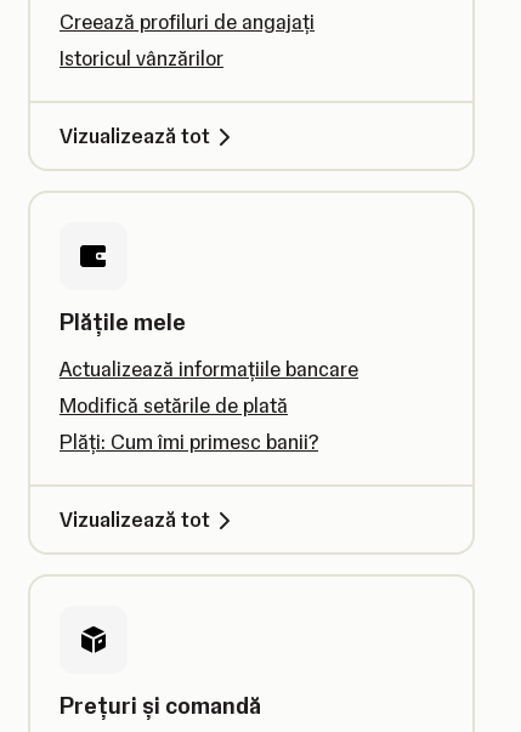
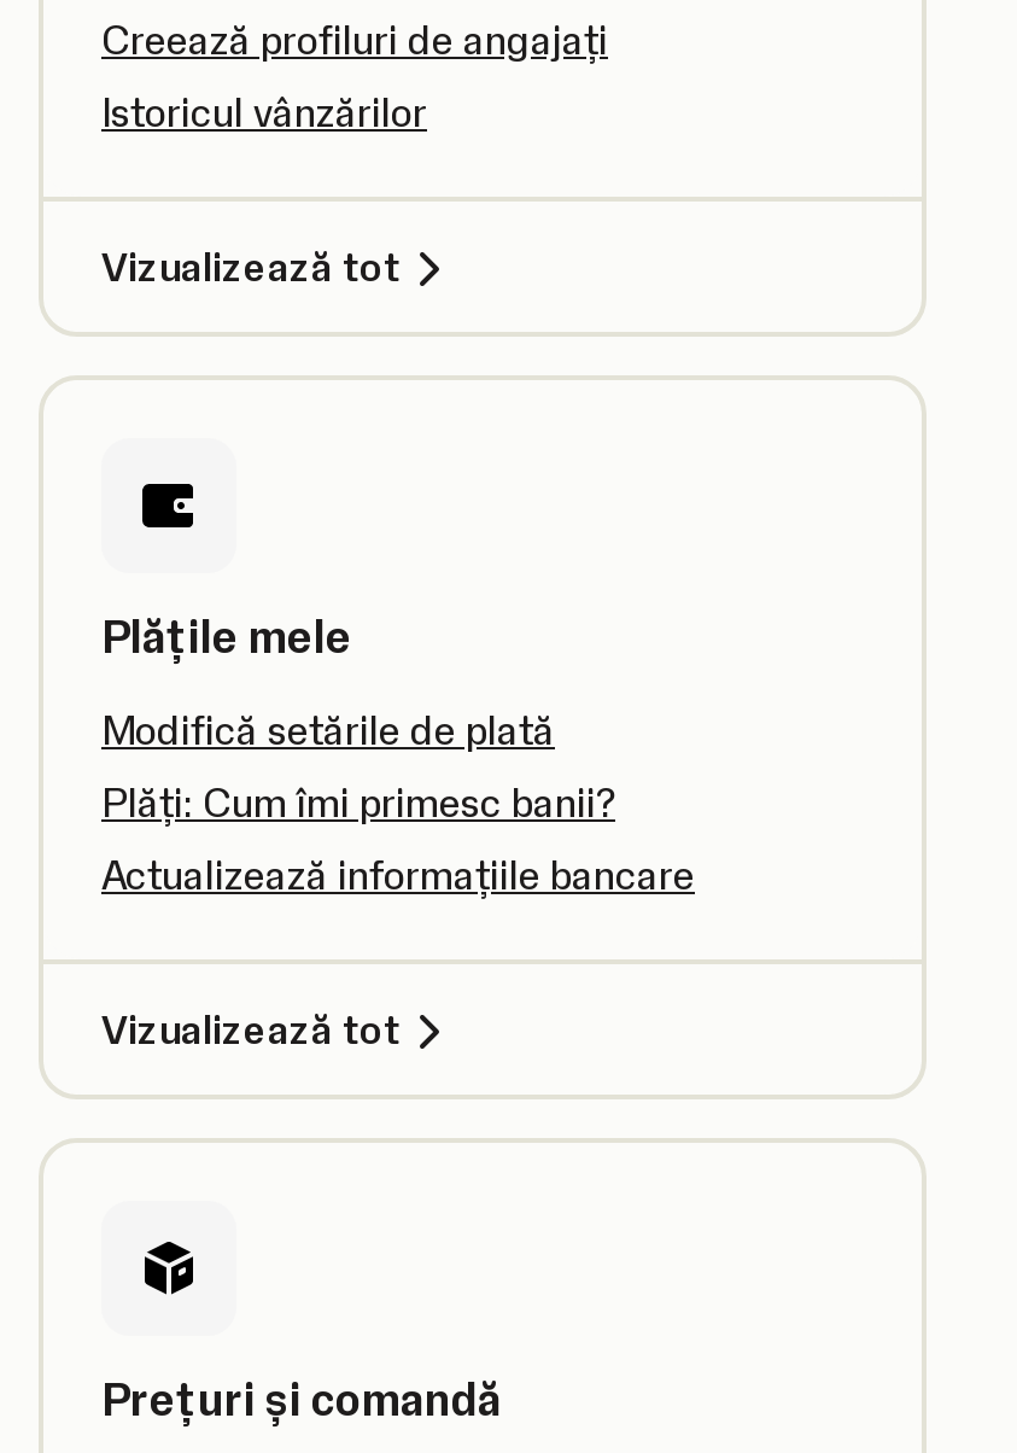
moved down: Actualizează informațiile bancare

moved up: Modifică setările de plată | Plăți: Cum îmi primesc banii?
